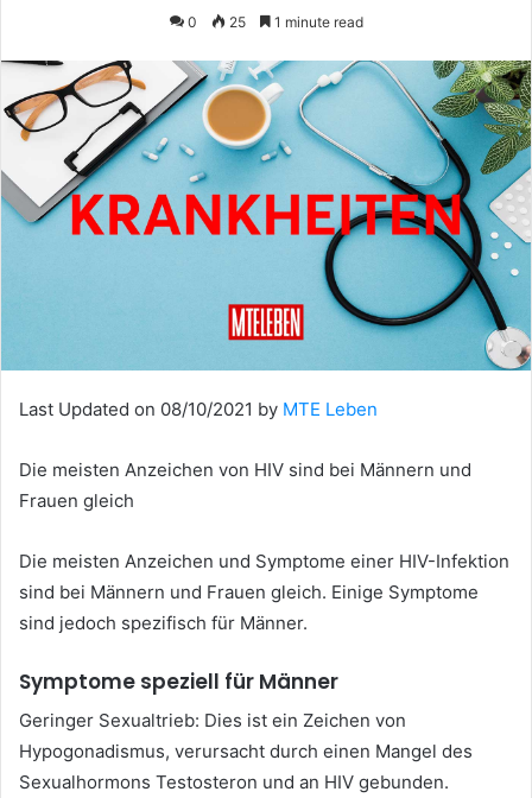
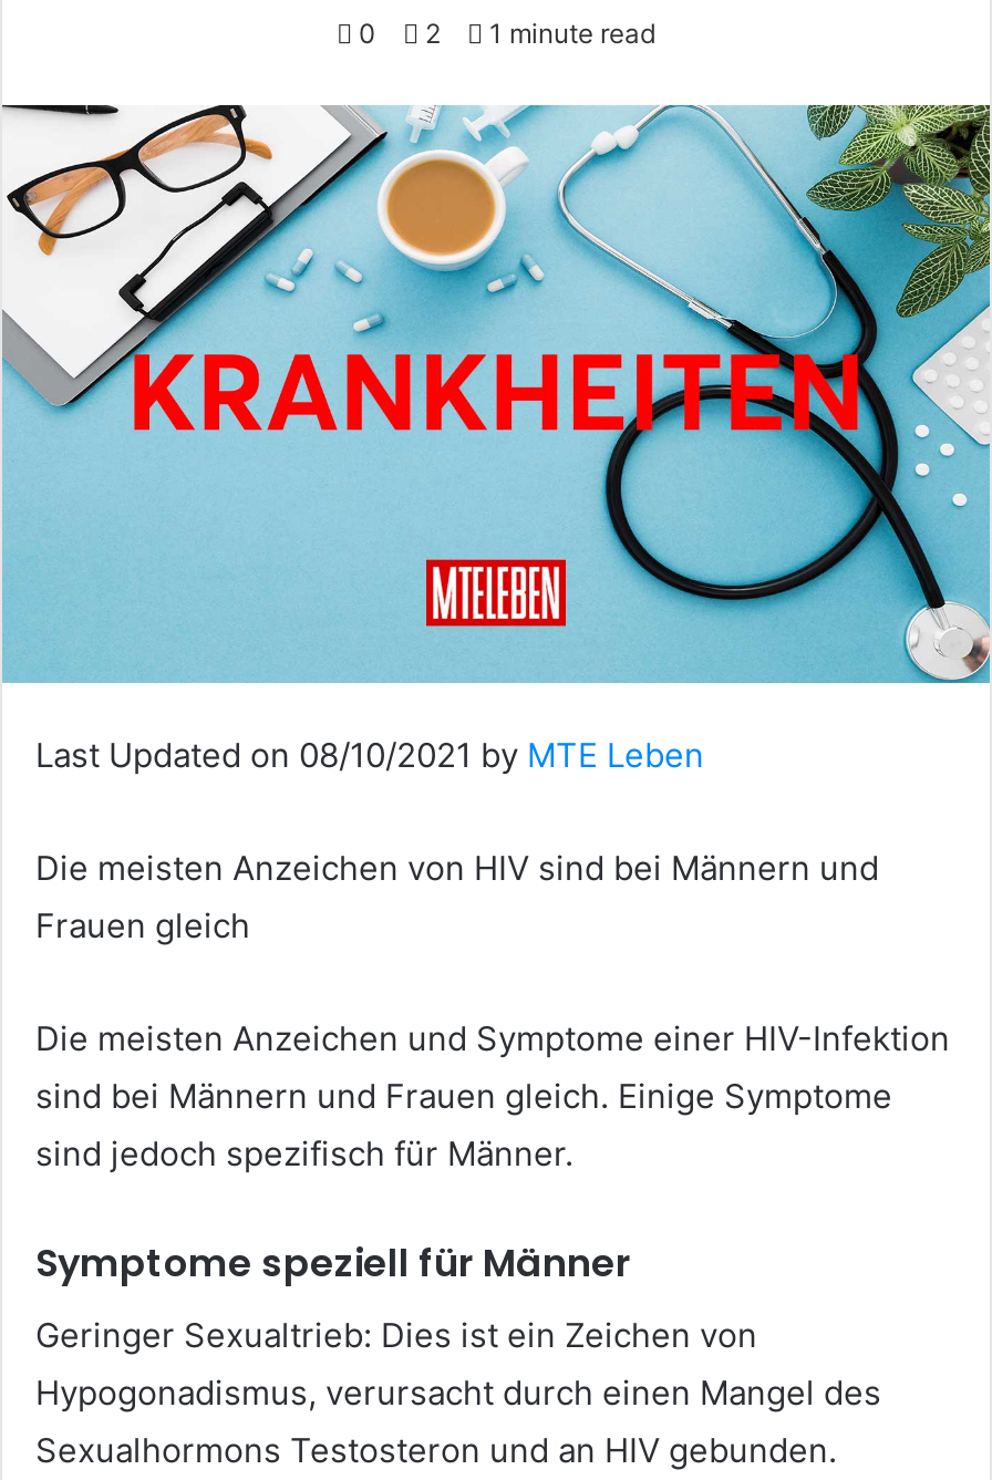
- 0 25 1 minute read
+ 0 2 1 minute read
